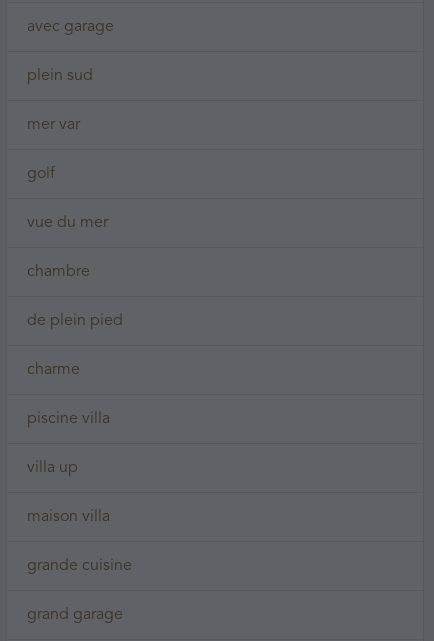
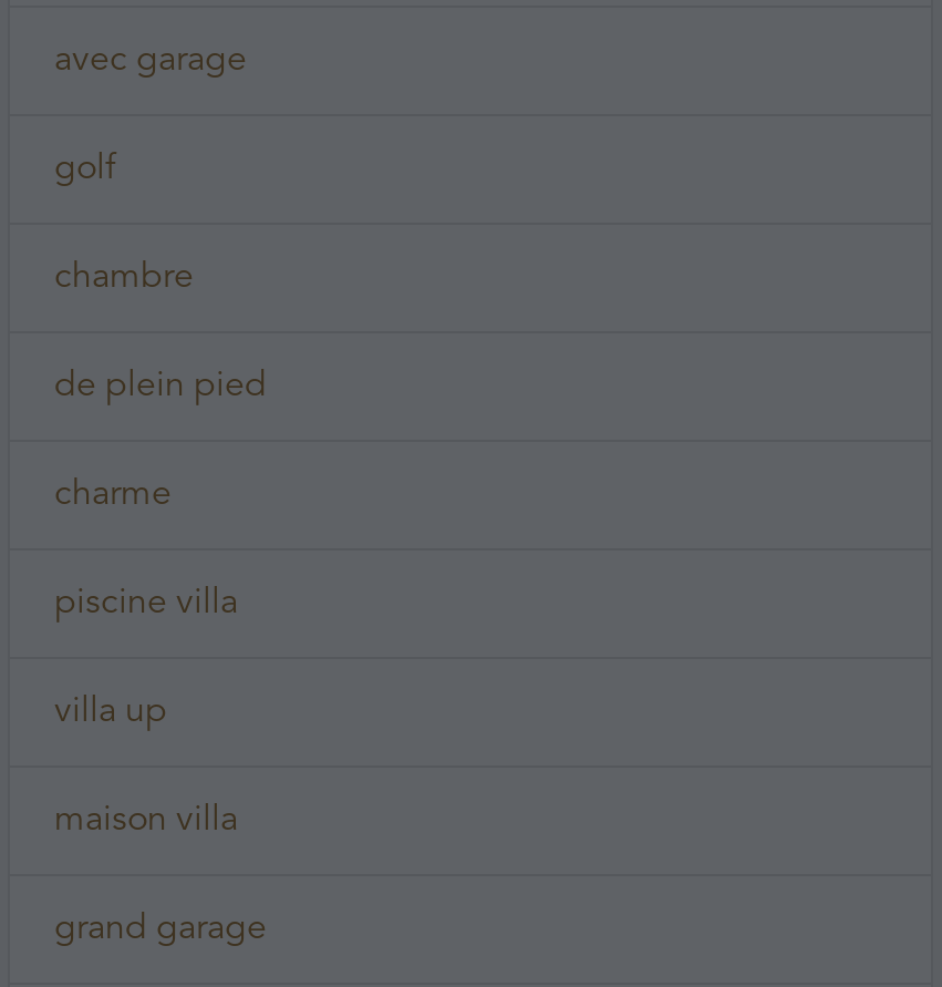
- plein sud
- mer var

- vue du mer

- grande cuisine
